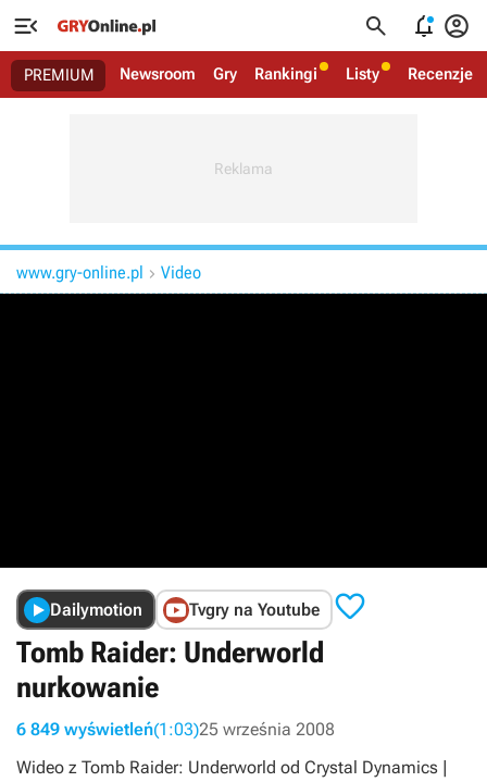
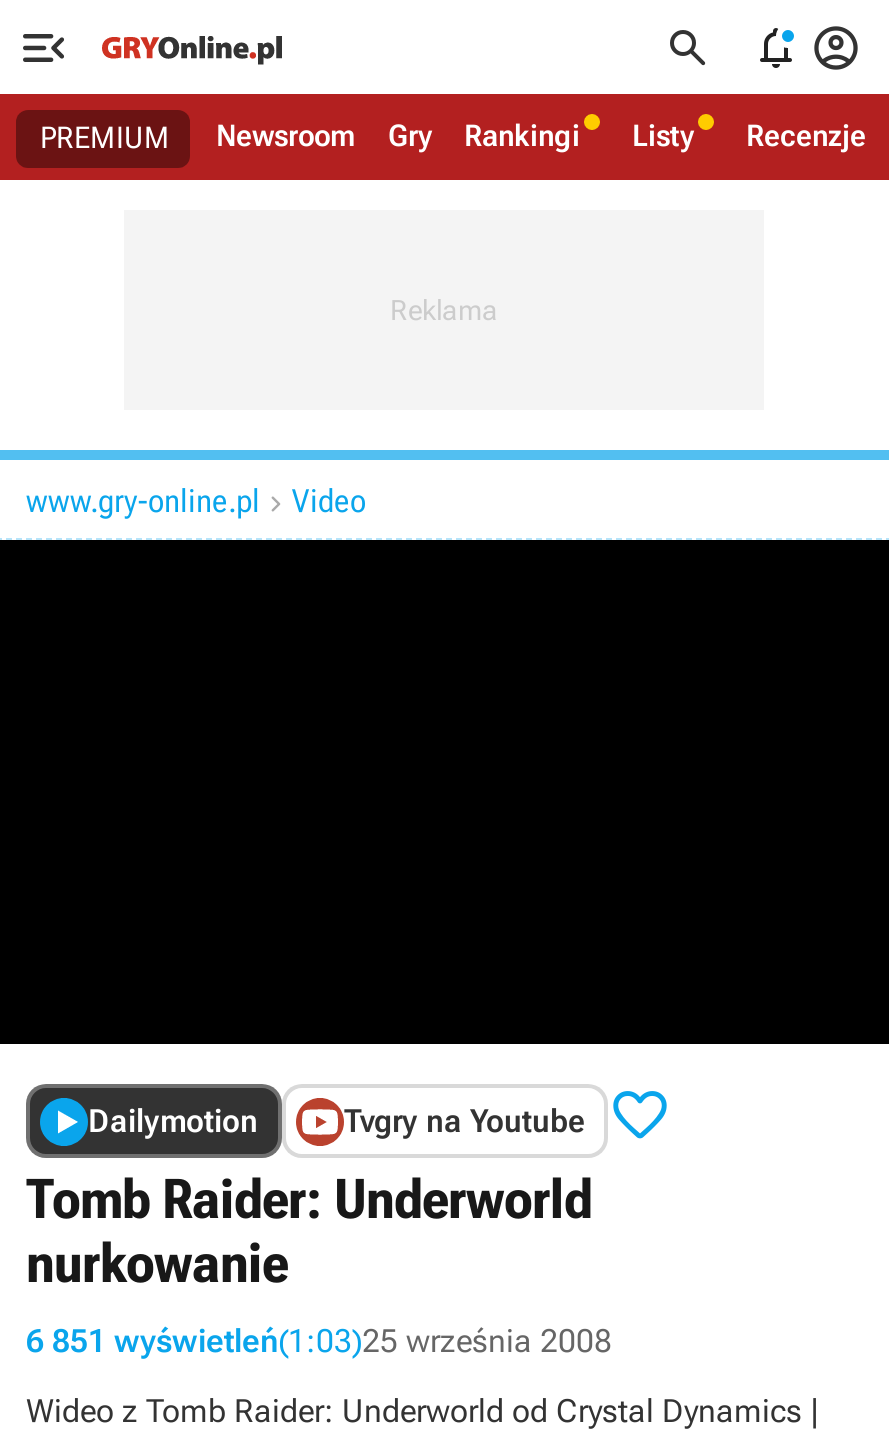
- 6 849 wyświetleń(1:03)25 września 2008
+ 6 851 wyświetleń(1:03)25 września 2008
